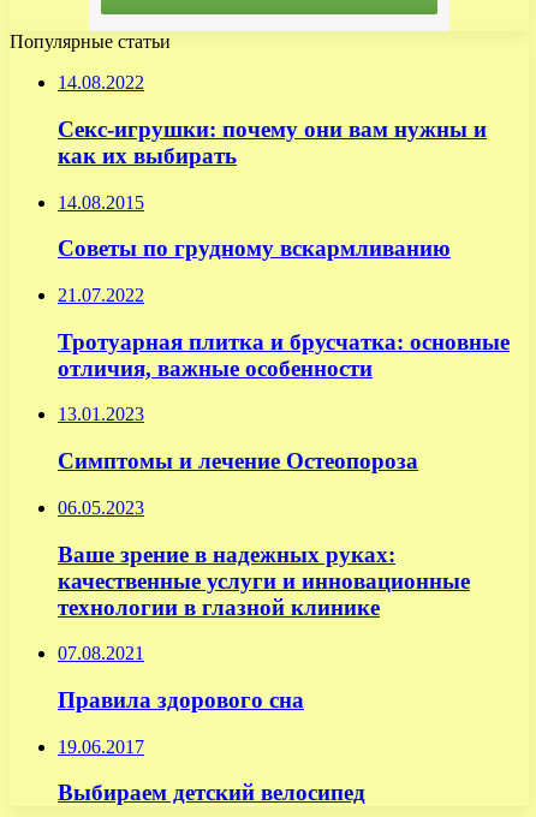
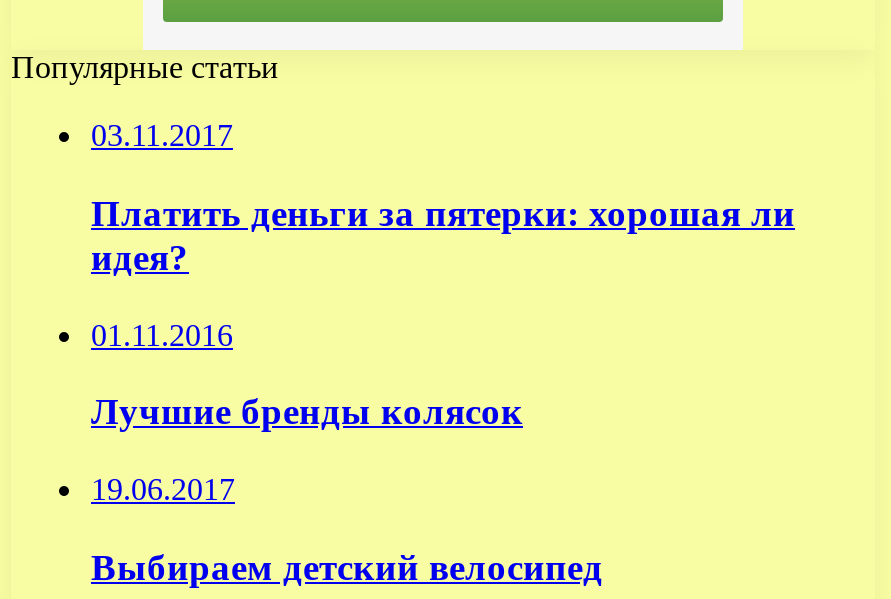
- 14.08.2022
- Секс-игрушки: почему они вам нужны и
- как их выбирать
- 14.08.2015
- Советы по грудному вскармливанию
- 21.07.2022
- Тротуарная плитка и брусчатка: основные
- отличия, важные особенности
- 13.01.2023
- Симптомы и лечение Остеопороза
- 06.05.2023
- Ваше зрение в надежных руках:
- качественные услуги и инновационные
- технологии в глазной клинике
- 07.08.2021
- Правила здорового сна
+ 03.11.2017
+ Платить деньги за пятерки: хорошая ли
+ идея?
+ 01.11.2016
+ Лучшие бренды колясок
